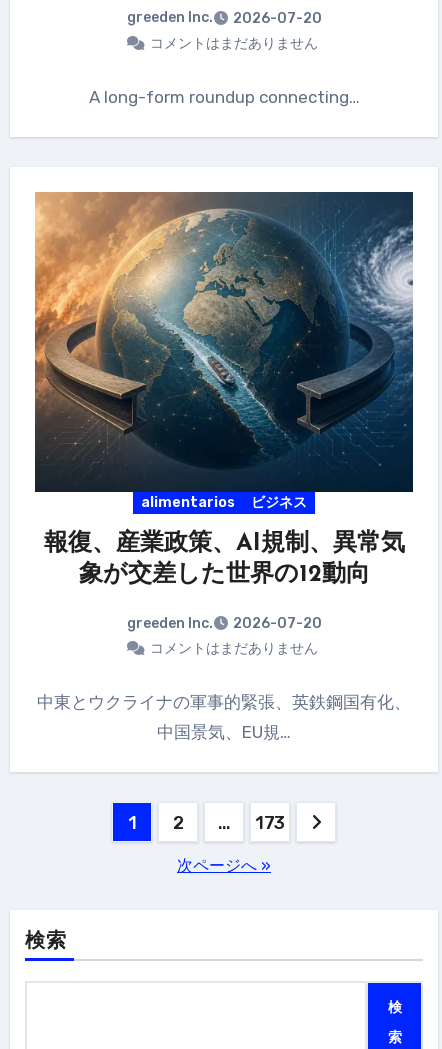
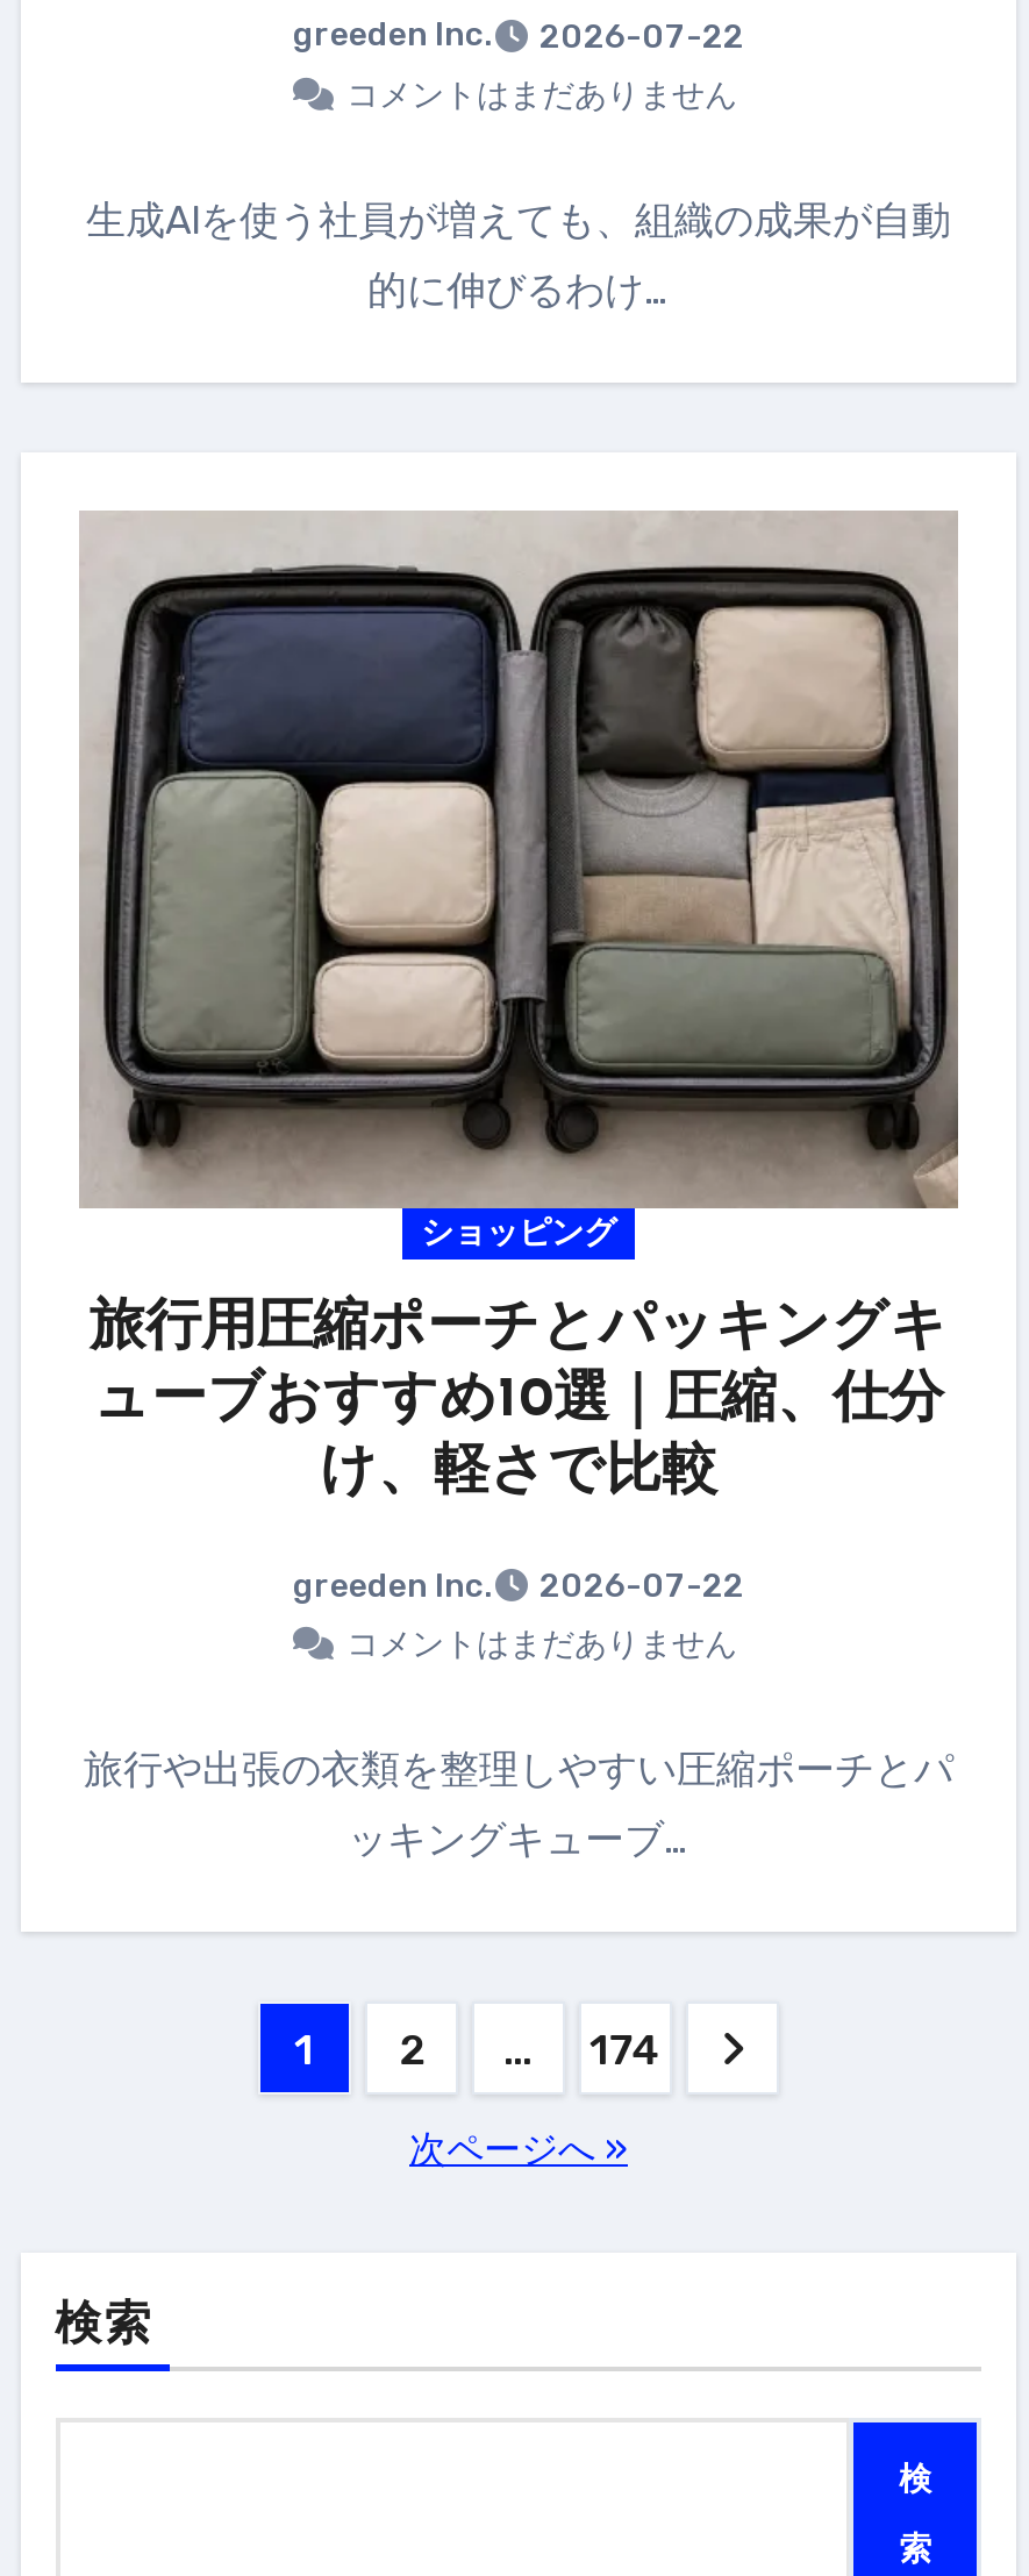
- greeden Inc. 2026-07-20
+ greeden Inc. 2026-07-22

- A long-form roundup connecting…
+ 生成AIを使う社員が増えても、組織の成果が自動
+ 的に伸びるわけ…

- [image]
- alimentarios
- ビジネス
- 報復、産業政策、AI規制、異常気
- 象が交差した世界の12動向
+ [image]
+ ショッピング
+ 旅行用圧縮ポーチとパッキングキ
+ ューブおすすめ10選｜圧縮、仕分
+ け、軽さで比較

- greeden Inc. 2026-07-20
+ greeden Inc. 2026-07-22

- 中東とウクライナの軍事的緊張、英鉄鋼国有化、
+ 旅行や出張の衣類を整理しやすい圧縮ポーチとパ

- 中国景気、EU規…
+ ッキングキューブ…

- 173
+ 174
